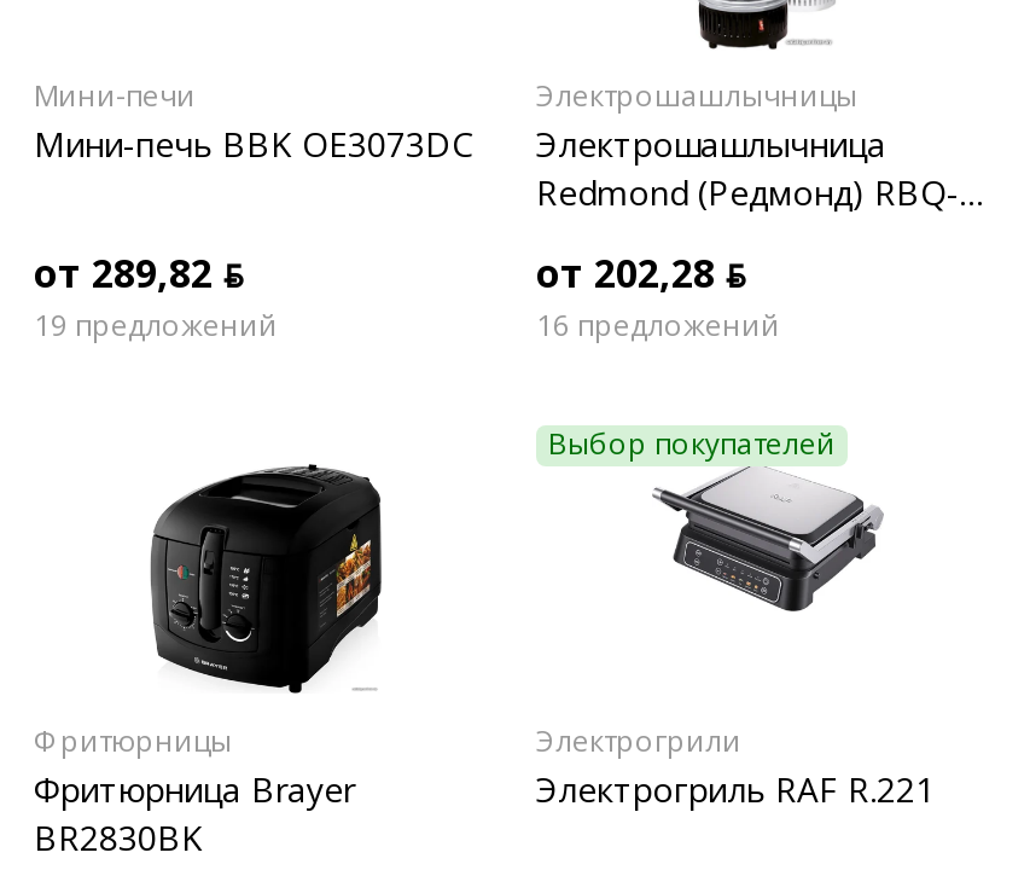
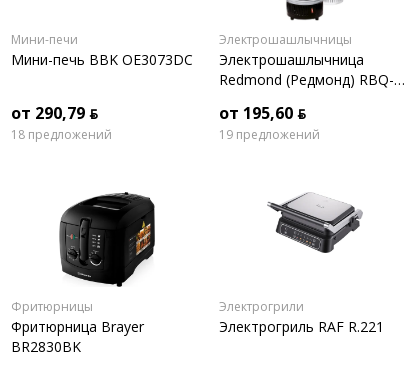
- от 289,82 ƃ
+ от 290,79 ƃ

- от 202,28 ƃ
+ от 195,60 ƃ

- 19 предложений
+ 18 предложений

- 16 предложений
+ 19 предложений

- Выбор покупателей
